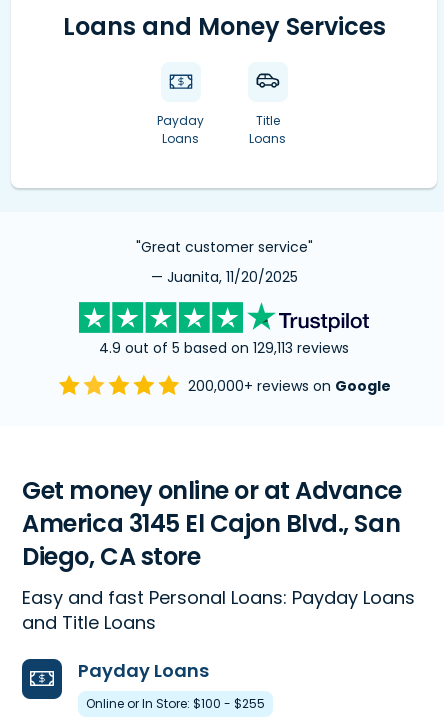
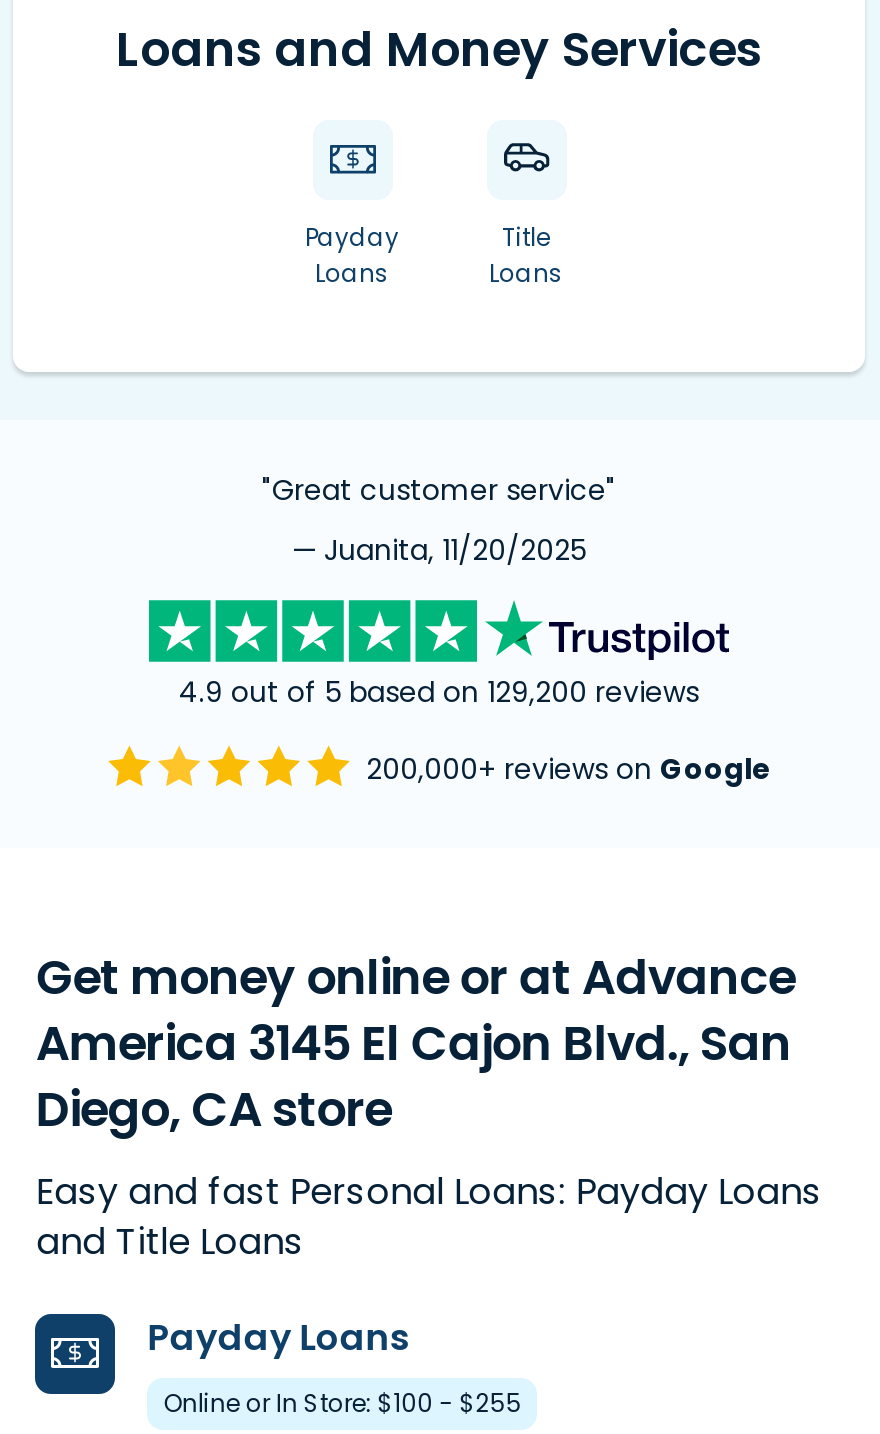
- 4.9 out of 5 based on 129,113 reviews
+ 4.9 out of 5 based on 129,200 reviews
